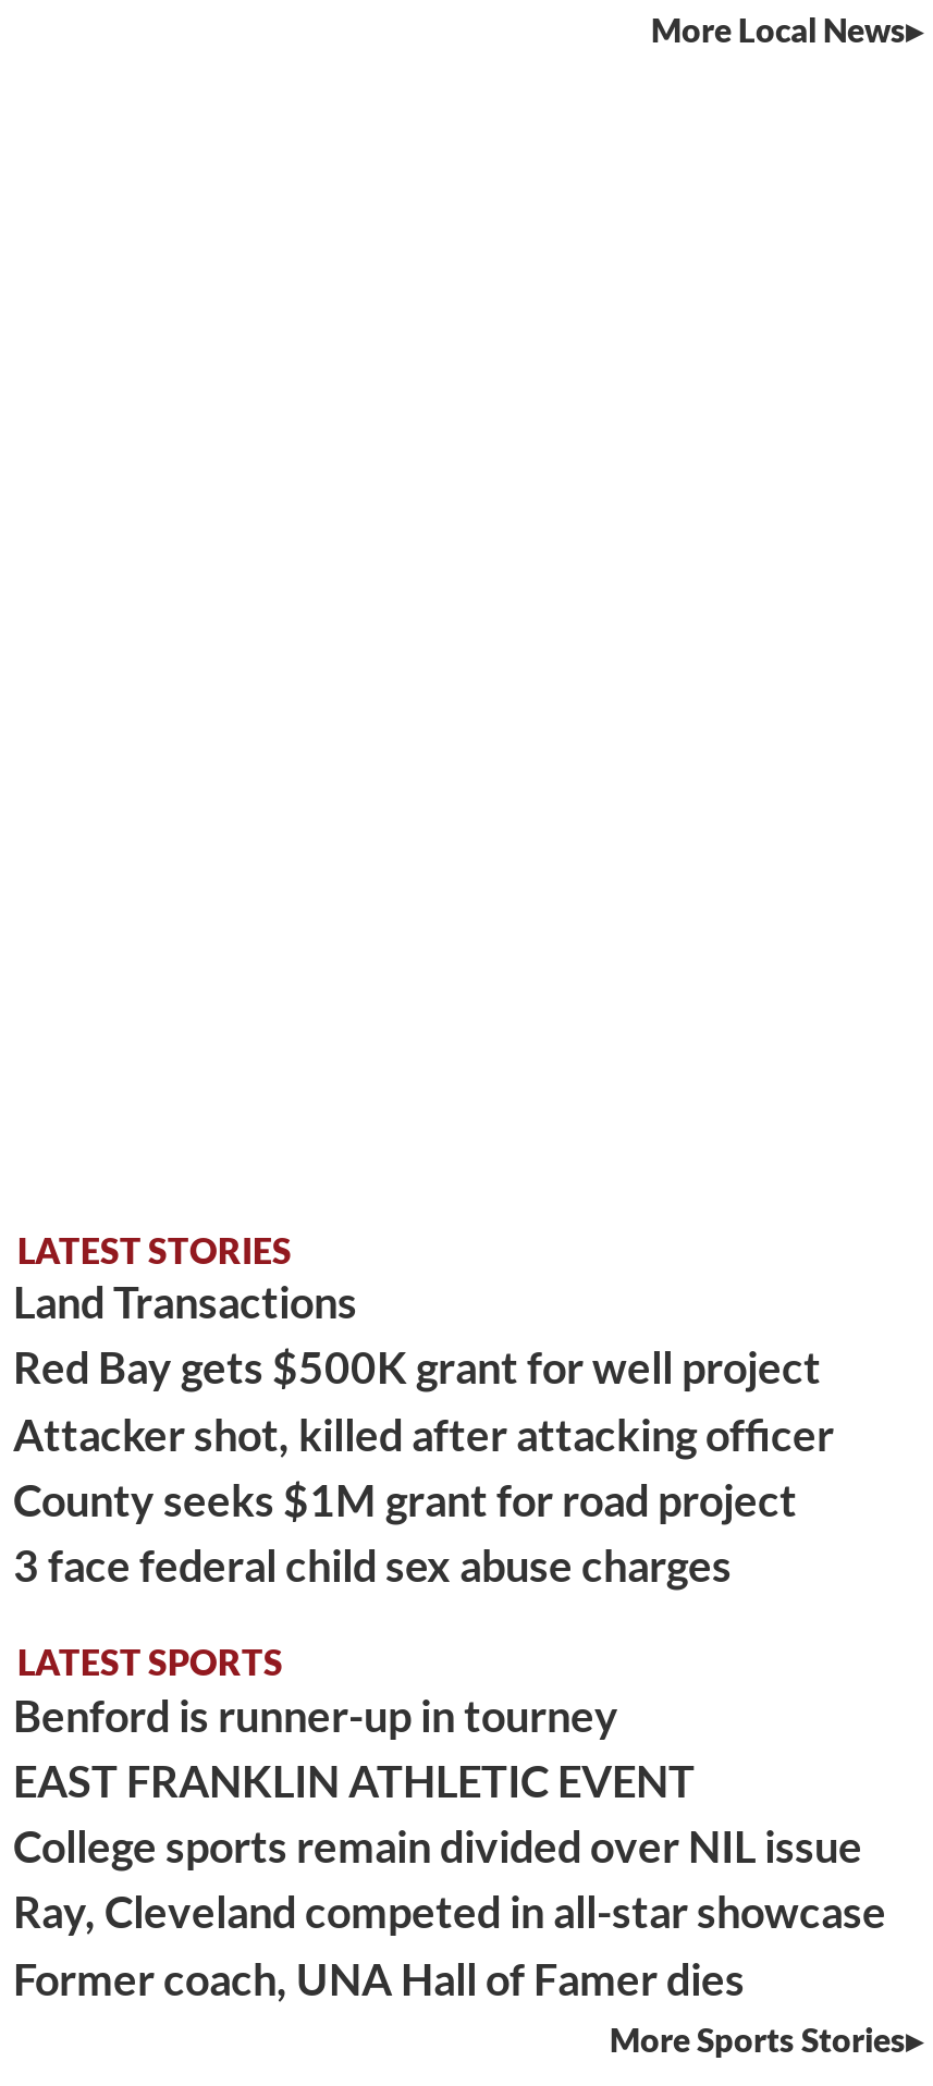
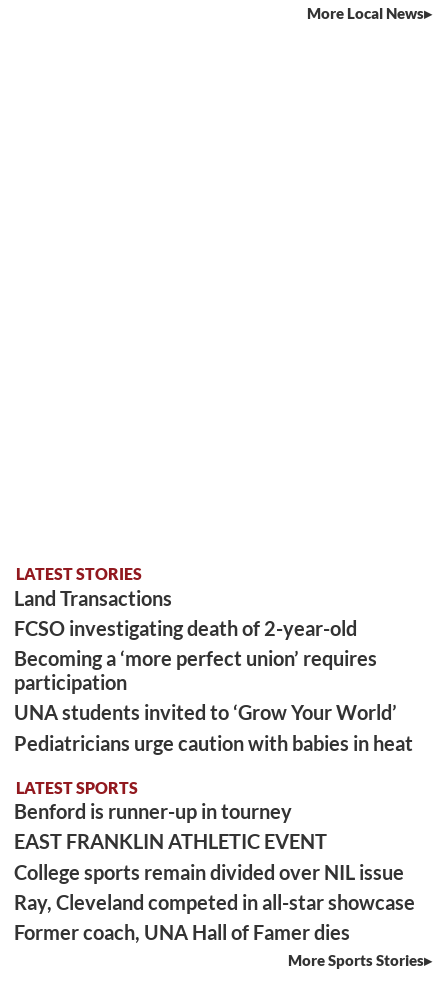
- Red Bay gets $500K grant for well project
- Attacker shot, killed after attacking officer
- County seeks $1M grant for road project
- 3 face federal child sex abuse charges
+ FCSO investigating death of 2-year-old
+ Becoming a ‘more perfect union’ requires
+ participation
+ UNA students invited to ‘Grow Your World’
+ Pediatricians urge caution with babies in heat
